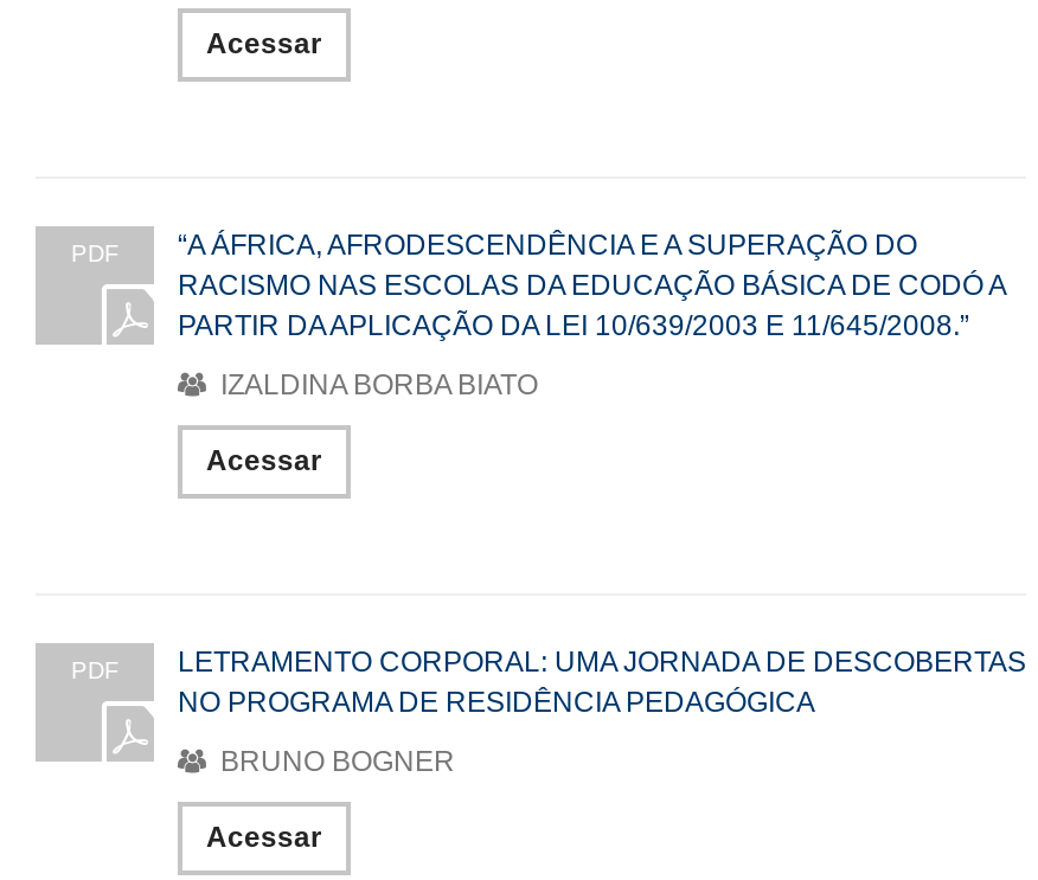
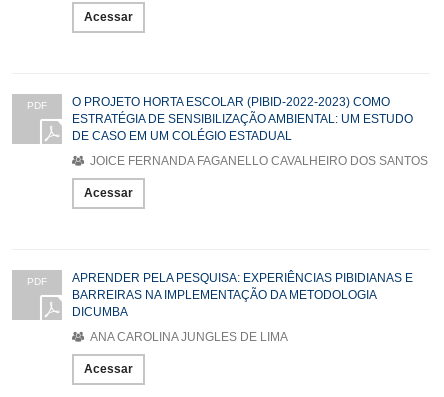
- “A ÁFRICA, AFRODESCENDÊNCIA E A SUPERAÇÃO DO
- RACISMO NAS ESCOLAS DA EDUCAÇÃO BÁSICA DE CODÓ A
- PARTIR DA APLICAÇÃO DA LEI 10/639/2003 E 11/645/2008.”
+ O PROJETO HORTA ESCOLAR (PIBID-2022-2023) COMO
+ ESTRATÉGIA DE SENSIBILIZAÇÃO AMBIENTAL: UM ESTUDO
+ DE CASO EM UM COLÉGIO ESTADUAL

- IZALDINA BORBA BIATO
+ JOICE FERNANDA FAGANELLO CAVALHEIRO DOS SANTOS

- LETRAMENTO CORPORAL: UMA JORNADA DE DESCOBERTAS
- NO PROGRAMA DE RESIDÊNCIA PEDAGÓGICA
+ APRENDER PELA PESQUISA: EXPERIÊNCIAS PIBIDIANAS E
+ BARREIRAS NA IMPLEMENTAÇÃO DA METODOLOGIA
+ DICUMBA

- BRUNO BOGNER
+ ANA CAROLINA JUNGLES DE LIMA
